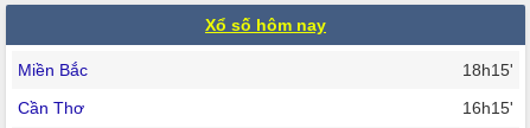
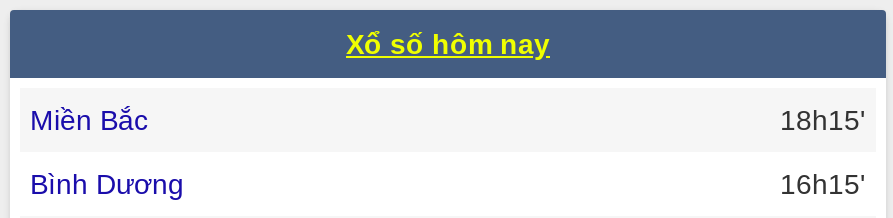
- Cần Thơ
+ Bình Dương
